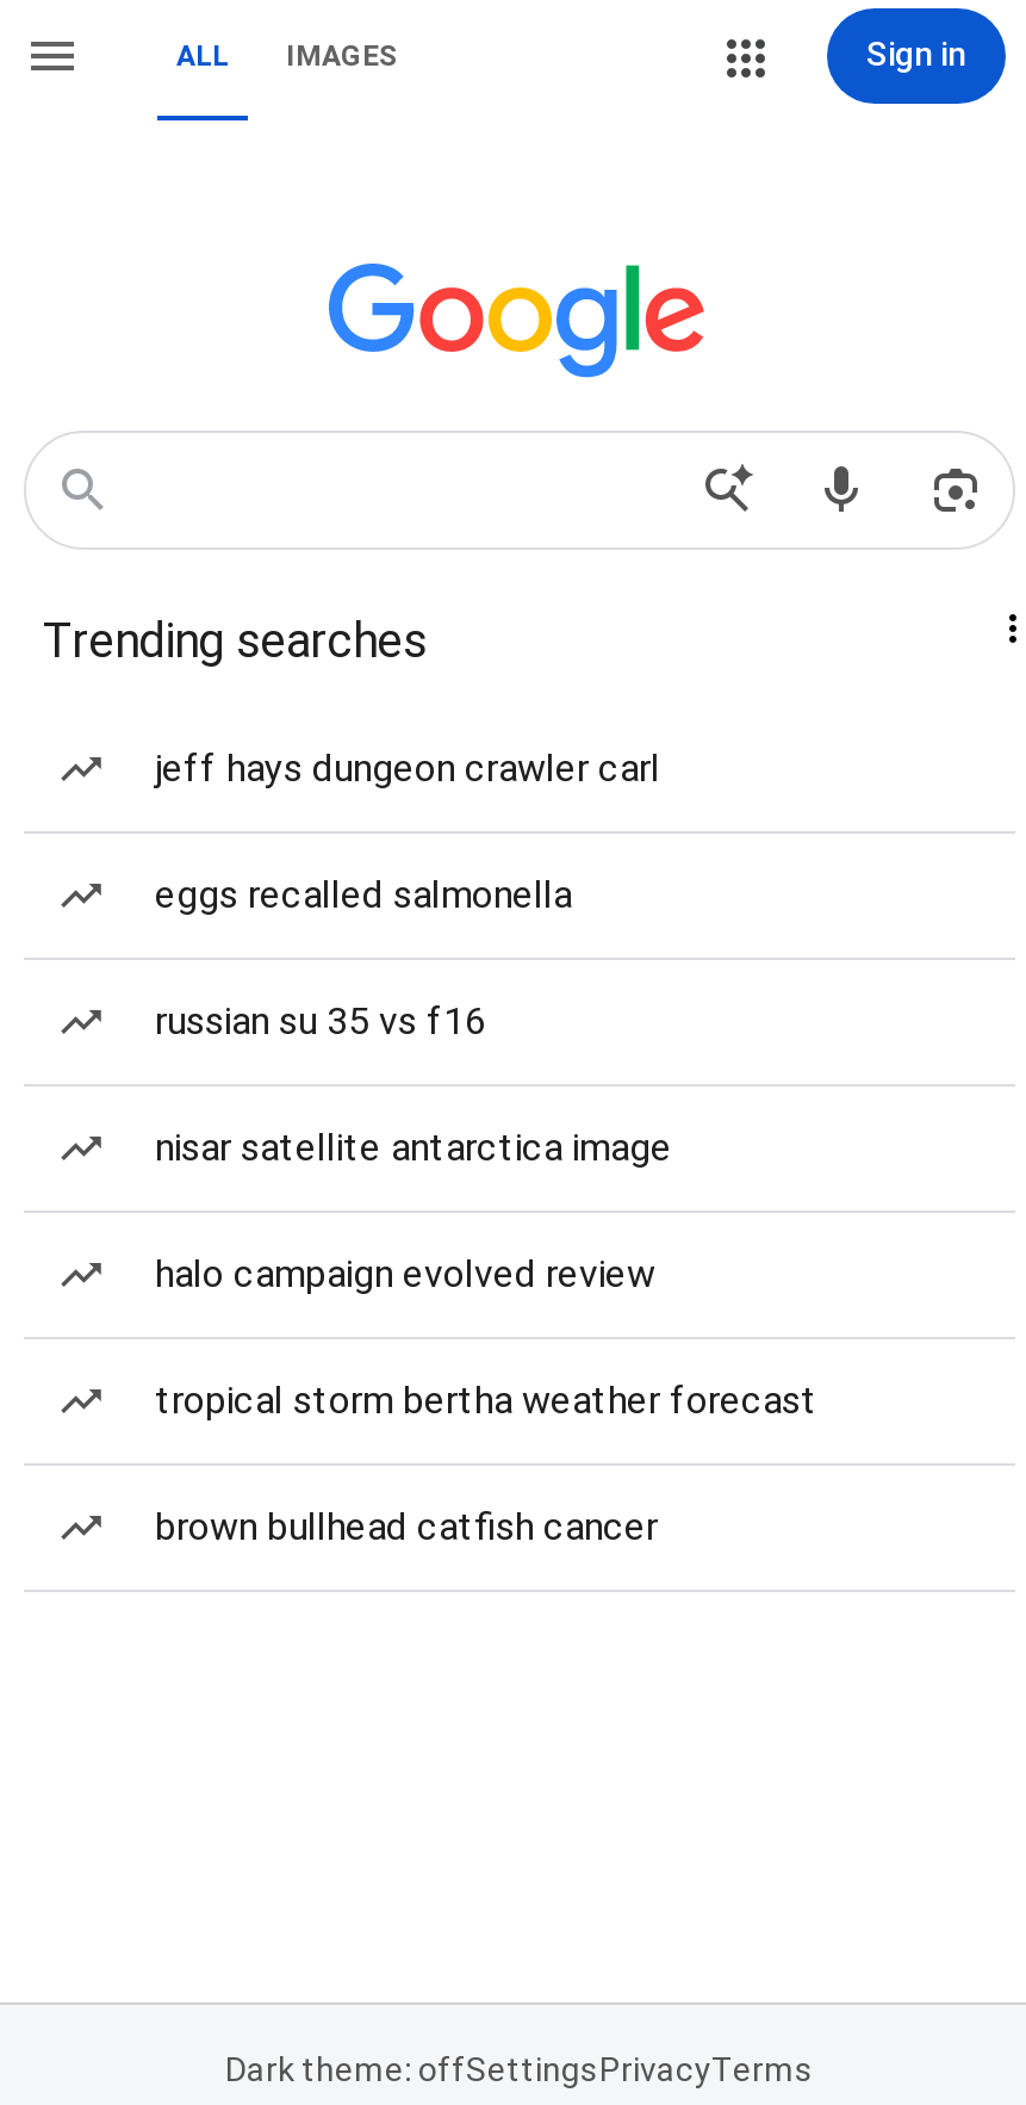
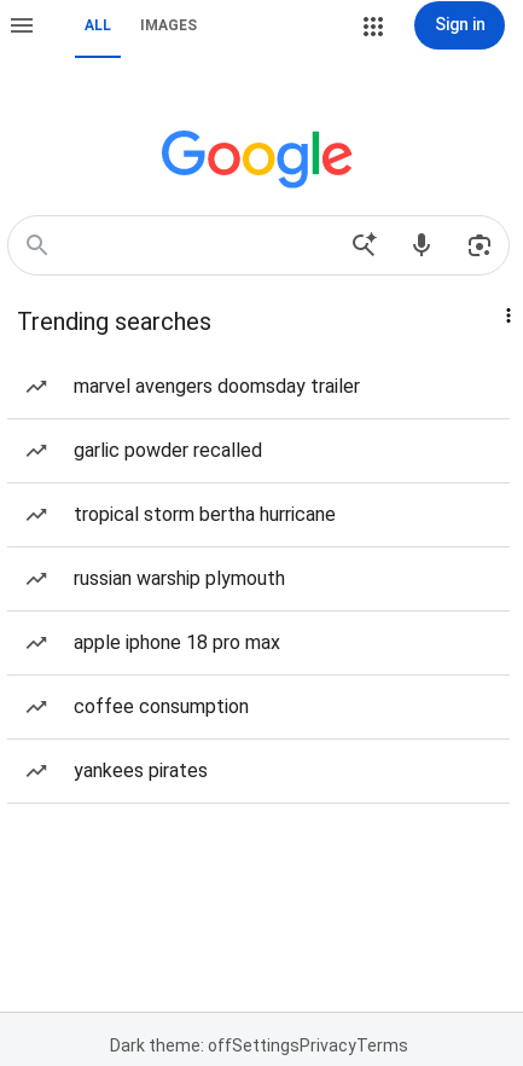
- jeff hays dungeon crawler carl
+ marvel avengers doomsday trailer

- eggs recalled salmonella
+ garlic powder recalled

- russian su 35 vs f16
+ tropical storm bertha hurricane

- nisar satellite antarctica image
+ russian warship plymouth

- halo campaign evolved review
+ apple iphone 18 pro max

- tropical storm bertha weather forecast
+ coffee consumption

- brown bullhead catfish cancer
+ yankees pirates
